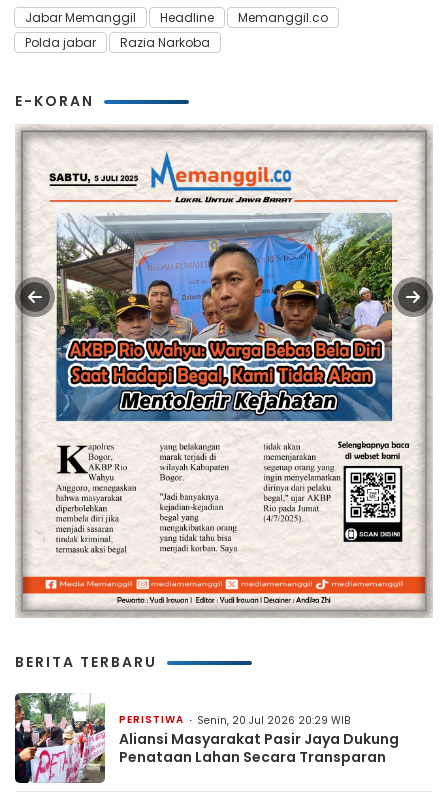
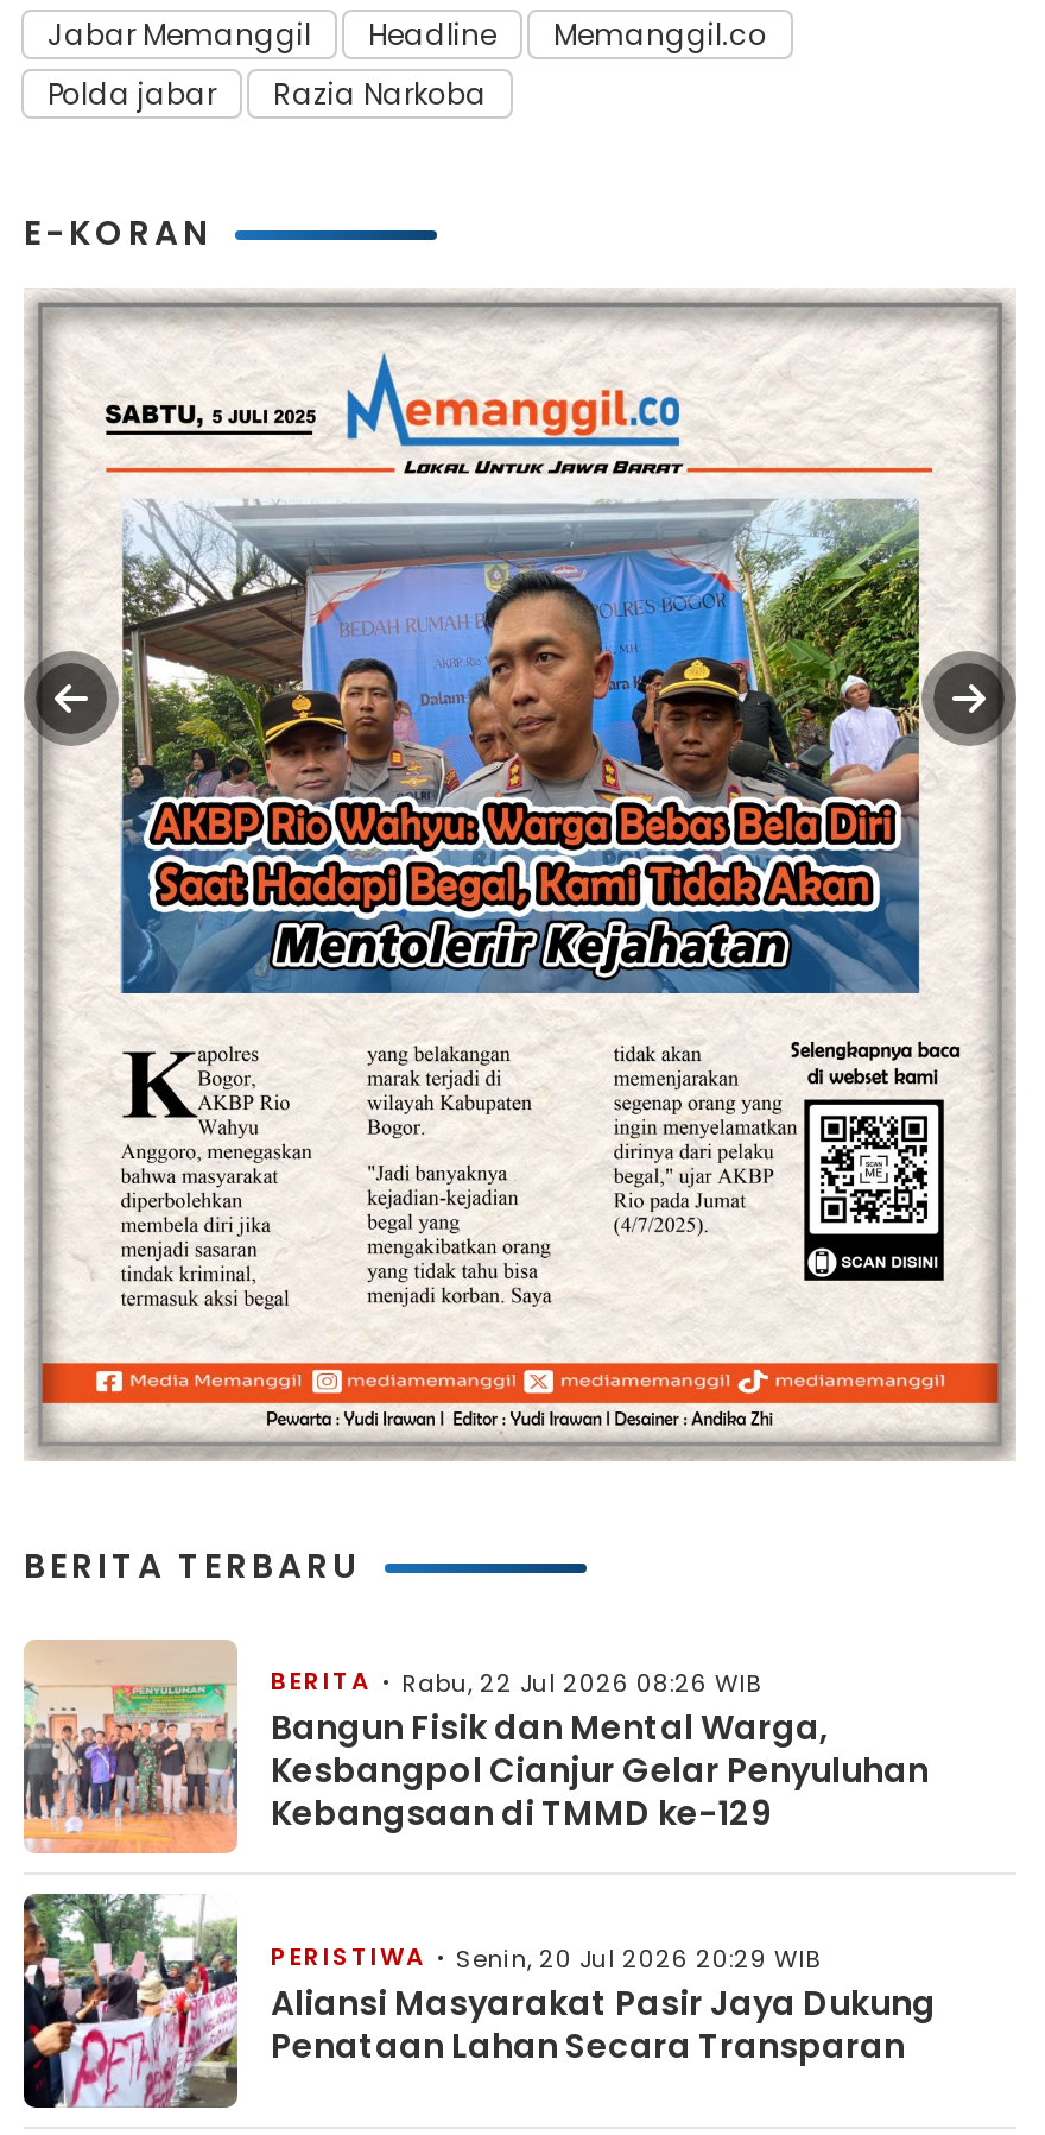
+ [image]
+ BERITA
+ Rabu, 22 Jul 2026 08:26 WIB
+ Bangun Fisik dan Mental Warga,
+ Kesbangpol Cianjur Gelar Penyuluhan
+ Kebangsaan di TMMD ke-129
